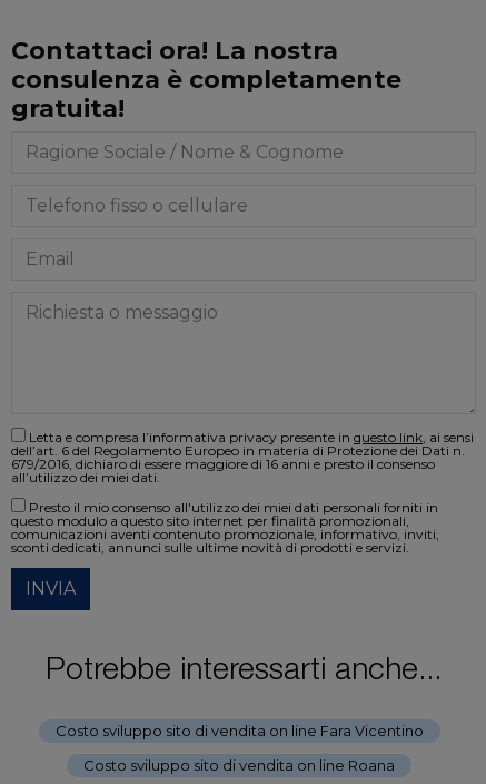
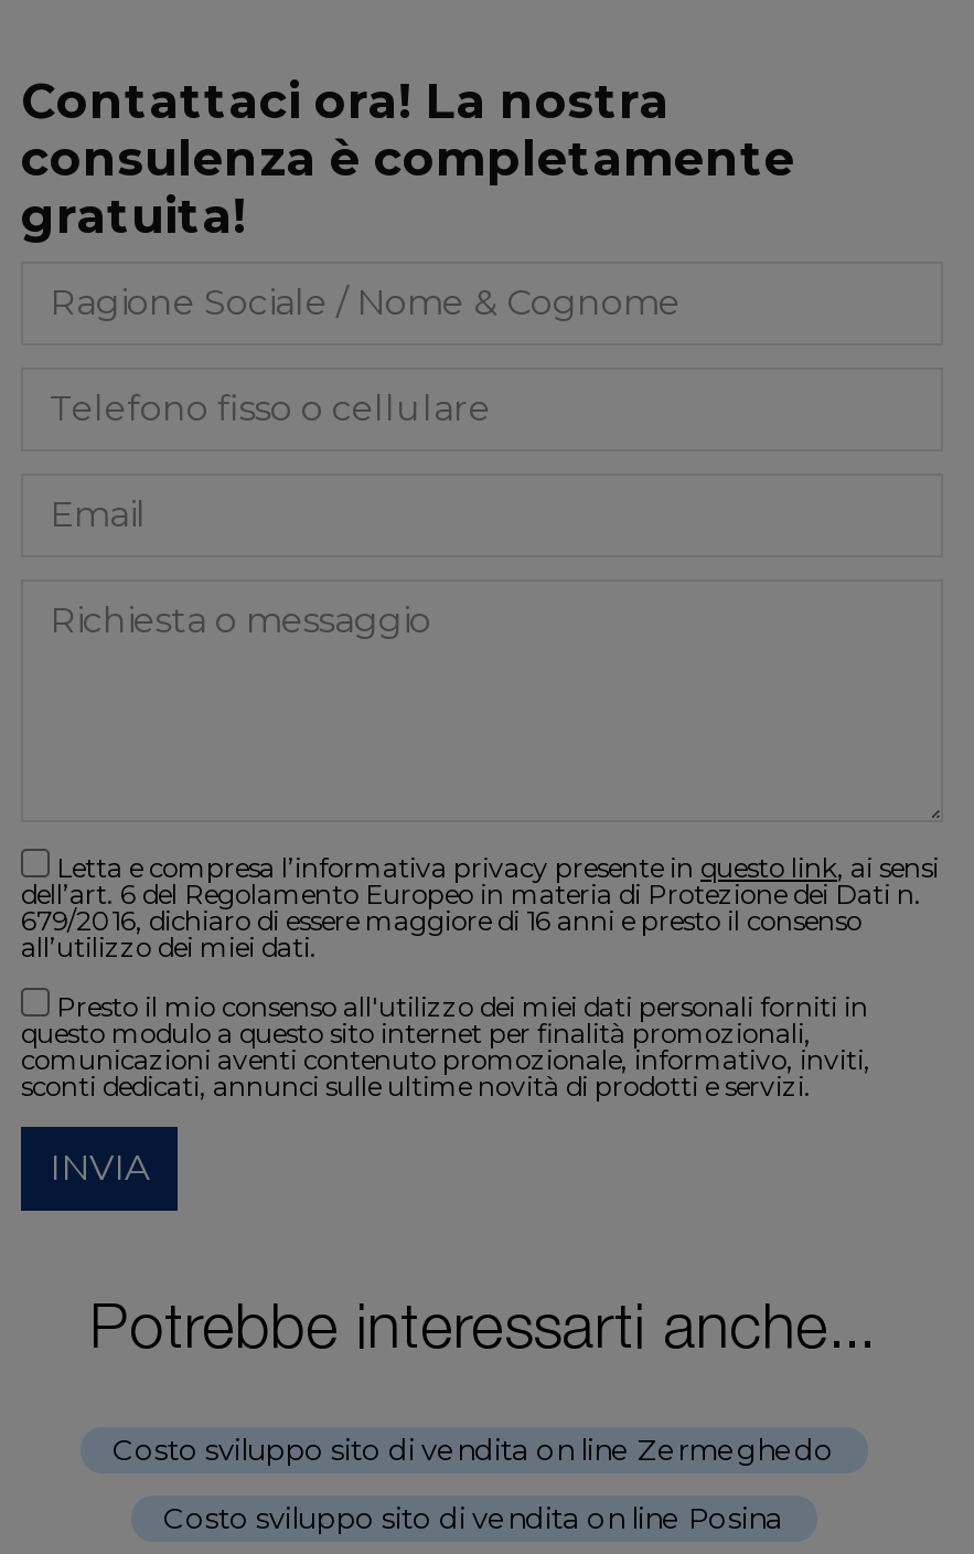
- Costo sviluppo sito di vendita on line Fara Vicentino
+ Costo sviluppo sito di vendita on line Zermeghedo

- Costo sviluppo sito di vendita on line Roana
+ Costo sviluppo sito di vendita on line Posina
